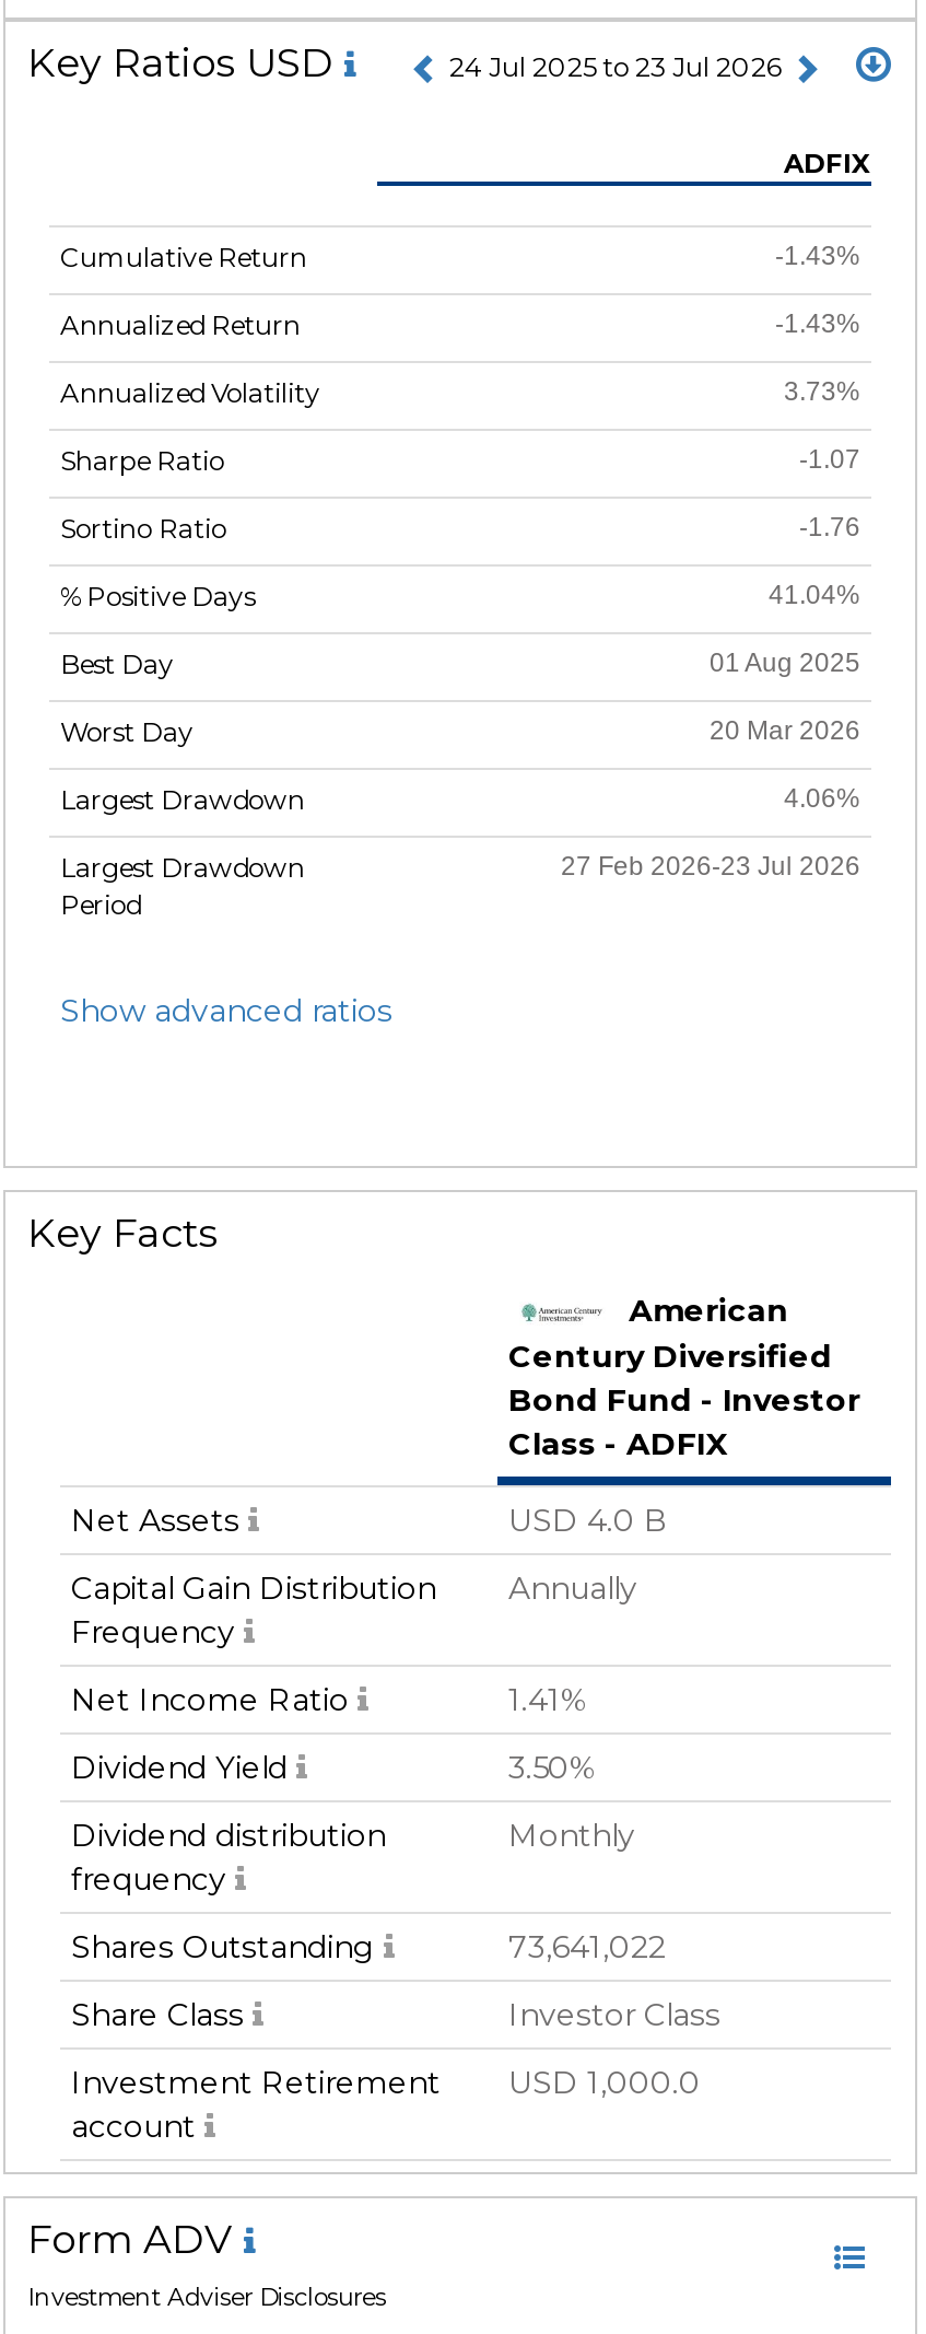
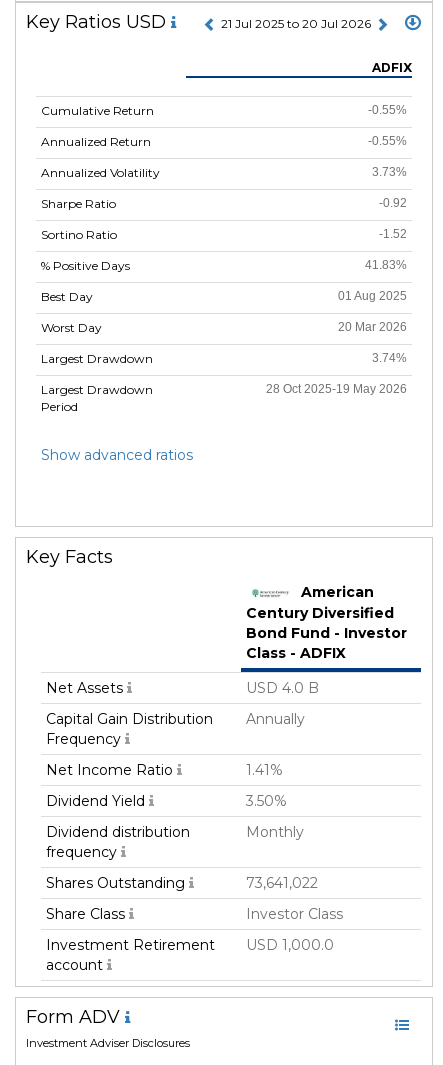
- 24 Jul 2025 to 23 Jul 2026
+ 21 Jul 2025 to 20 Jul 2026

- -1.43%
+ -0.55%

- -1.43%
+ -0.55%

- -1.07
+ -0.92

- -1.76
+ -1.52

- 41.04%
+ 41.83%

- 4.06%
+ 3.74%

- 27 Feb 2026-23 Jul 2026
+ 28 Oct 2025-19 May 2026
